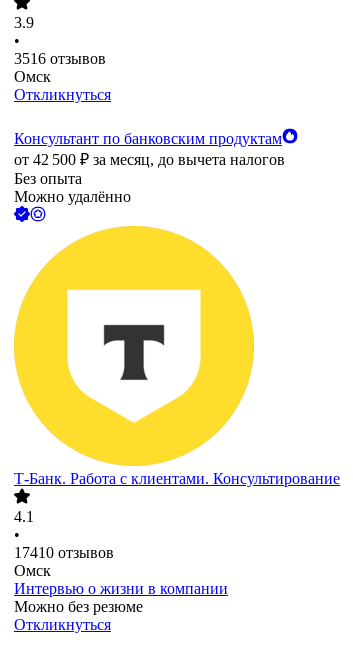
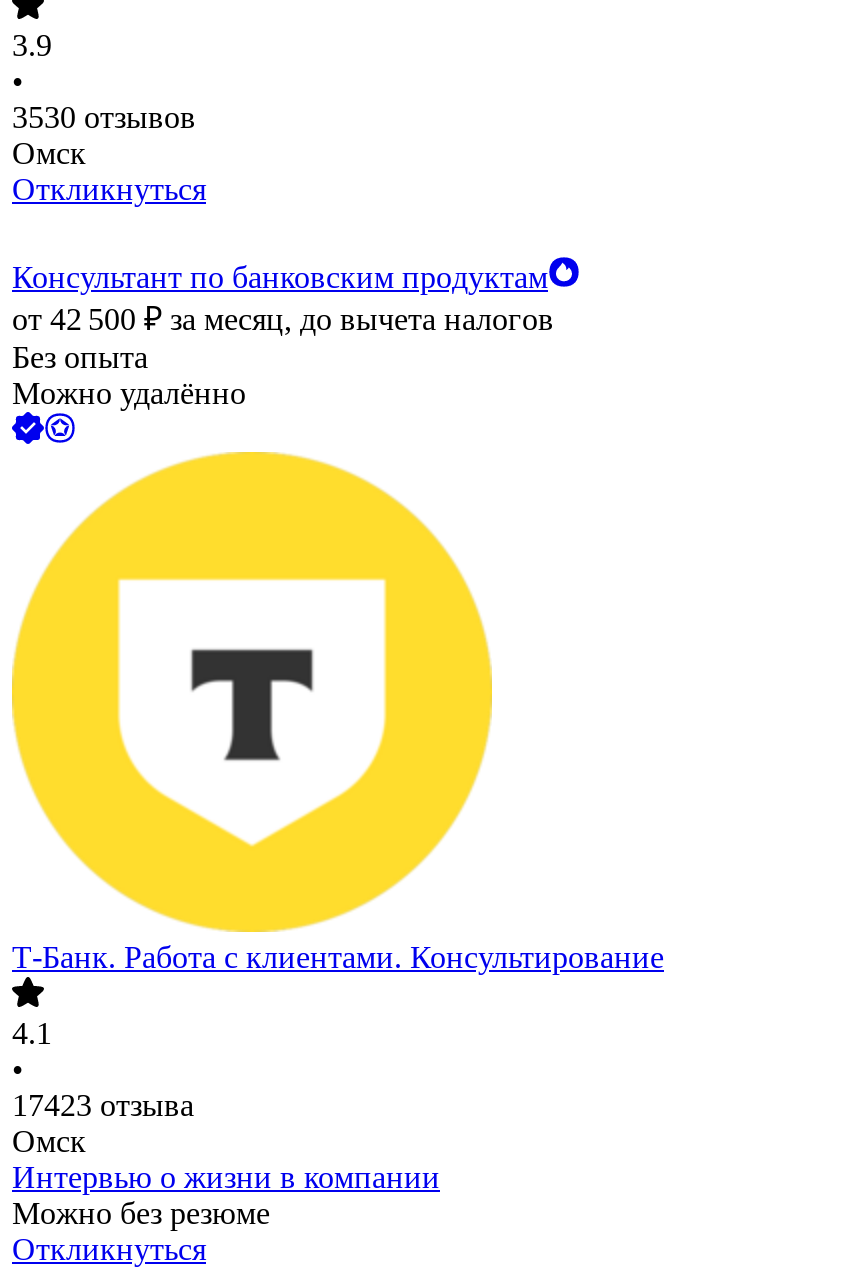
- 3516 отзывов
+ 3530 отзывов

- 17410 отзывов
+ 17423 отзыва
